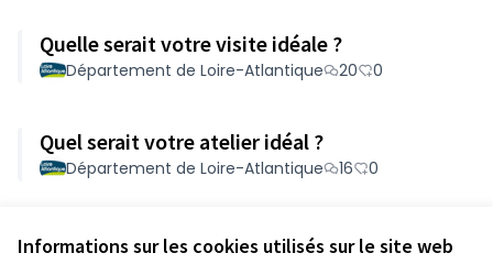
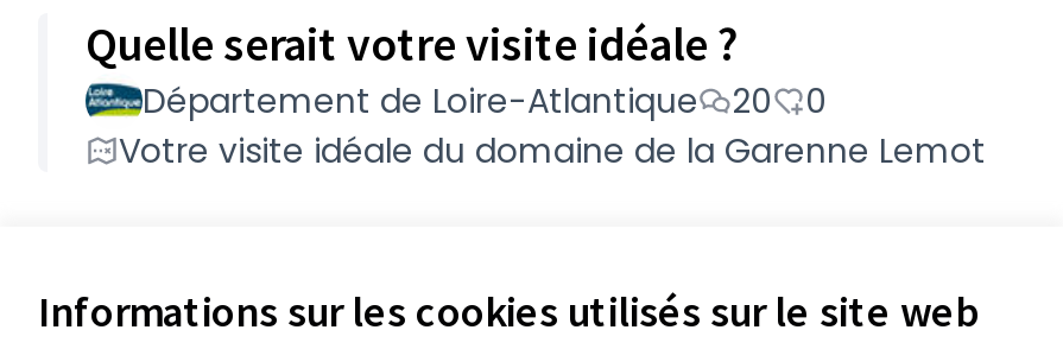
- Quel serait votre atelier idéal ?
- Département de Loire-Atlantique
- 16
- 0
+ Votre visite idéale du domaine de la Garenne Lemot
